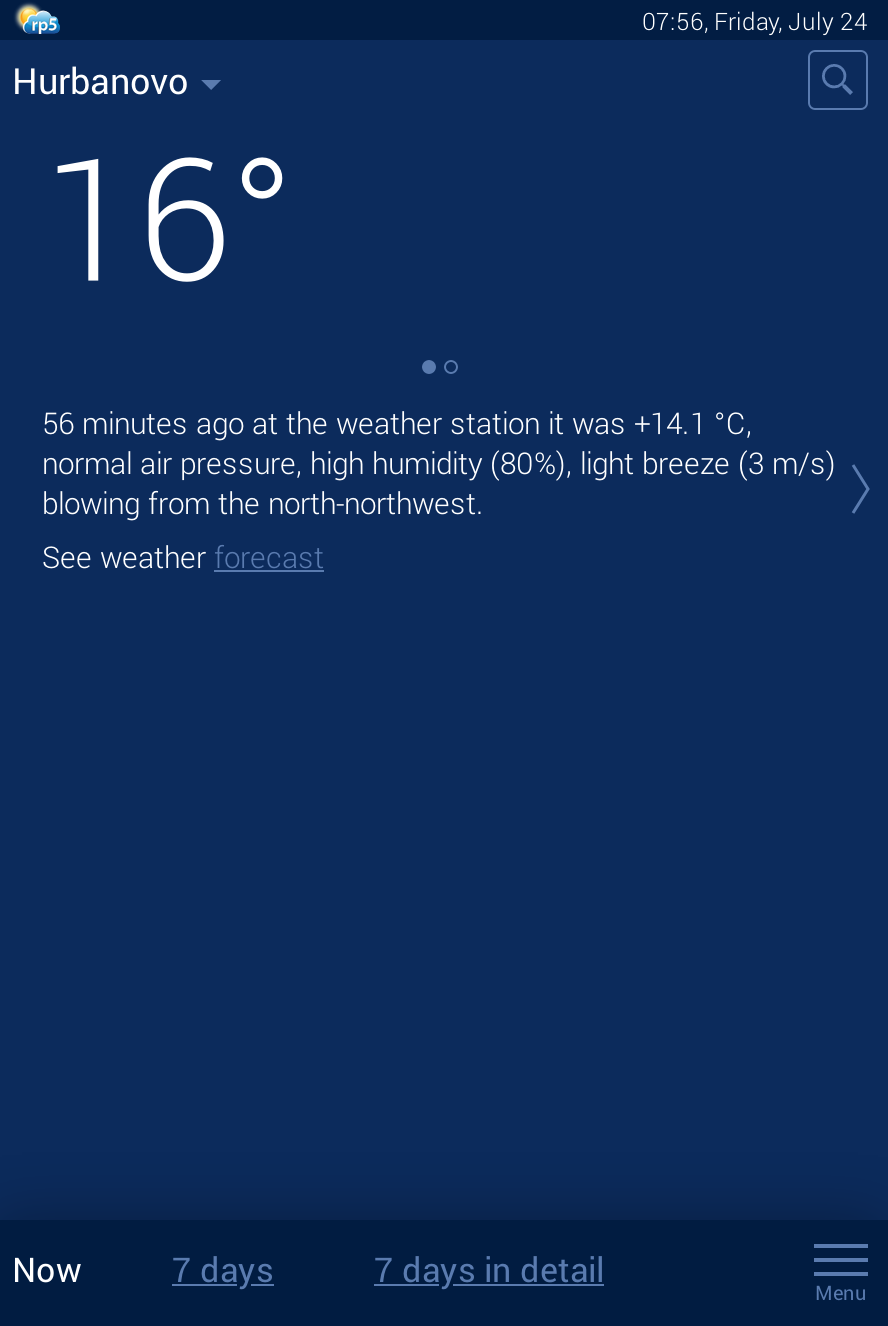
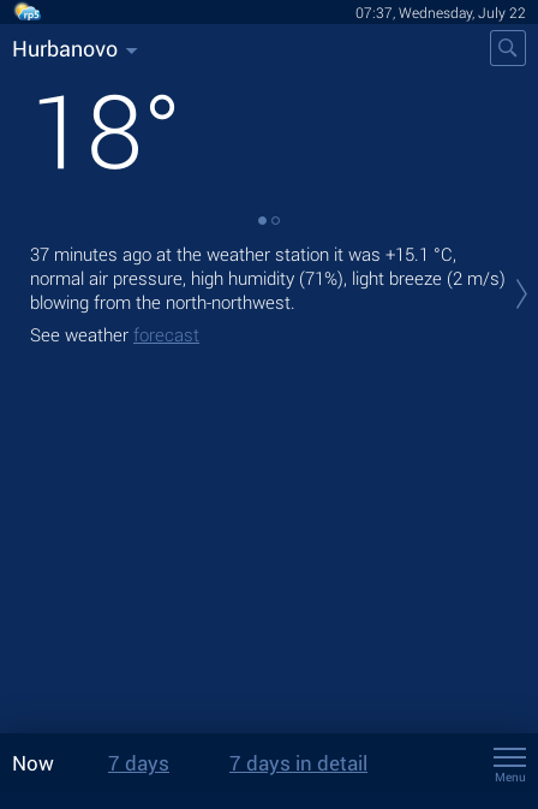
- 07:56, Friday, July 24
+ 07:37, Wednesday, July 22

- 16°
+ 18°

- 56 minutes ago at the weather station it was +14.1 °C,
+ 37 minutes ago at the weather station it was +15.1 °C,

- normal air pressure, high humidity (80%), light breeze (3 m/s)
+ normal air pressure, high humidity (71%), light breeze (2 m/s)
